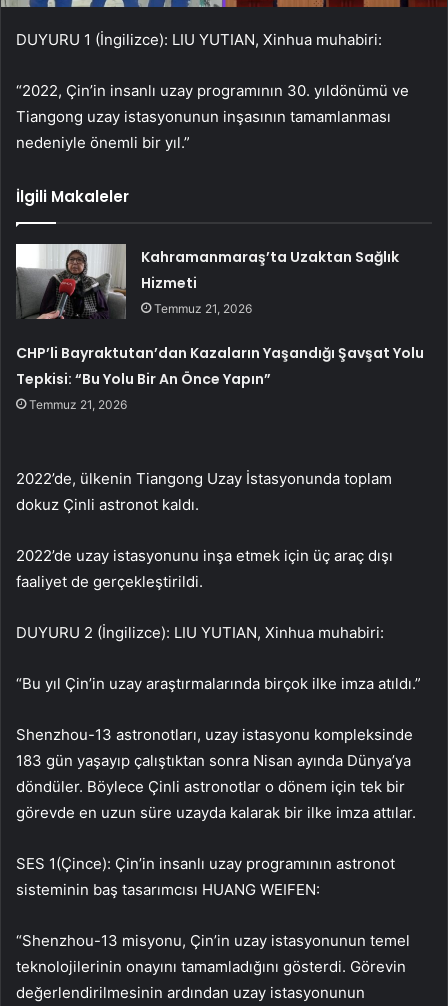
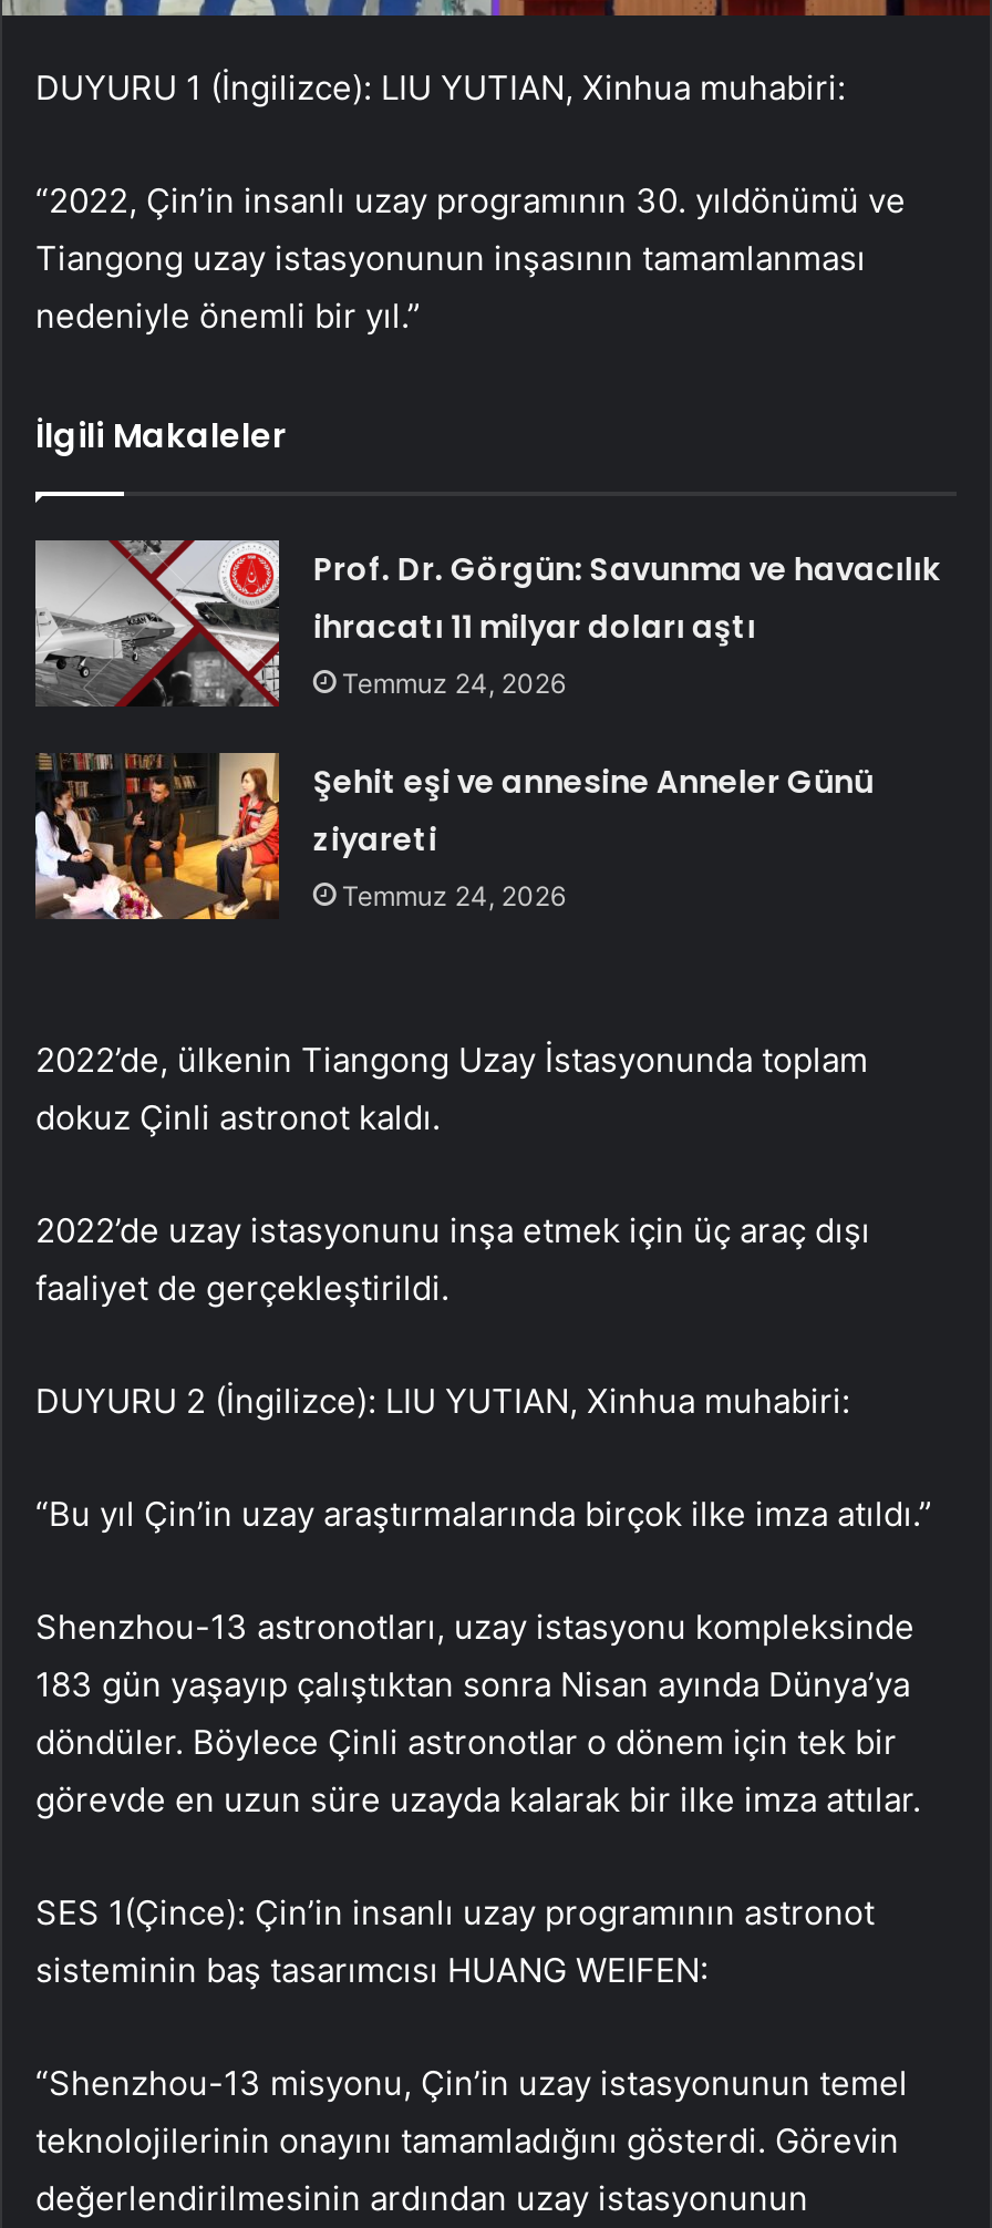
- [image]
- Kahramanmaraş’ta Uzaktan Sağlık
- Hizmeti
- Temmuz 21, 2026
+ [image]
+ Prof. Dr. Görgün: Savunma ve havacılık
+ ihracatı 11 milyar doları aştı
+ Temmuz 24, 2026

- CHP’li Bayraktutan’dan Kazaların Yaşandığı Şavşat Yolu
- Tepkisi: “Bu Yolu Bir An Önce Yapın”
- Temmuz 21, 2026
+ Şehit eşi ve annesine Anneler Günü
+ ziyareti
+ Temmuz 24, 2026
